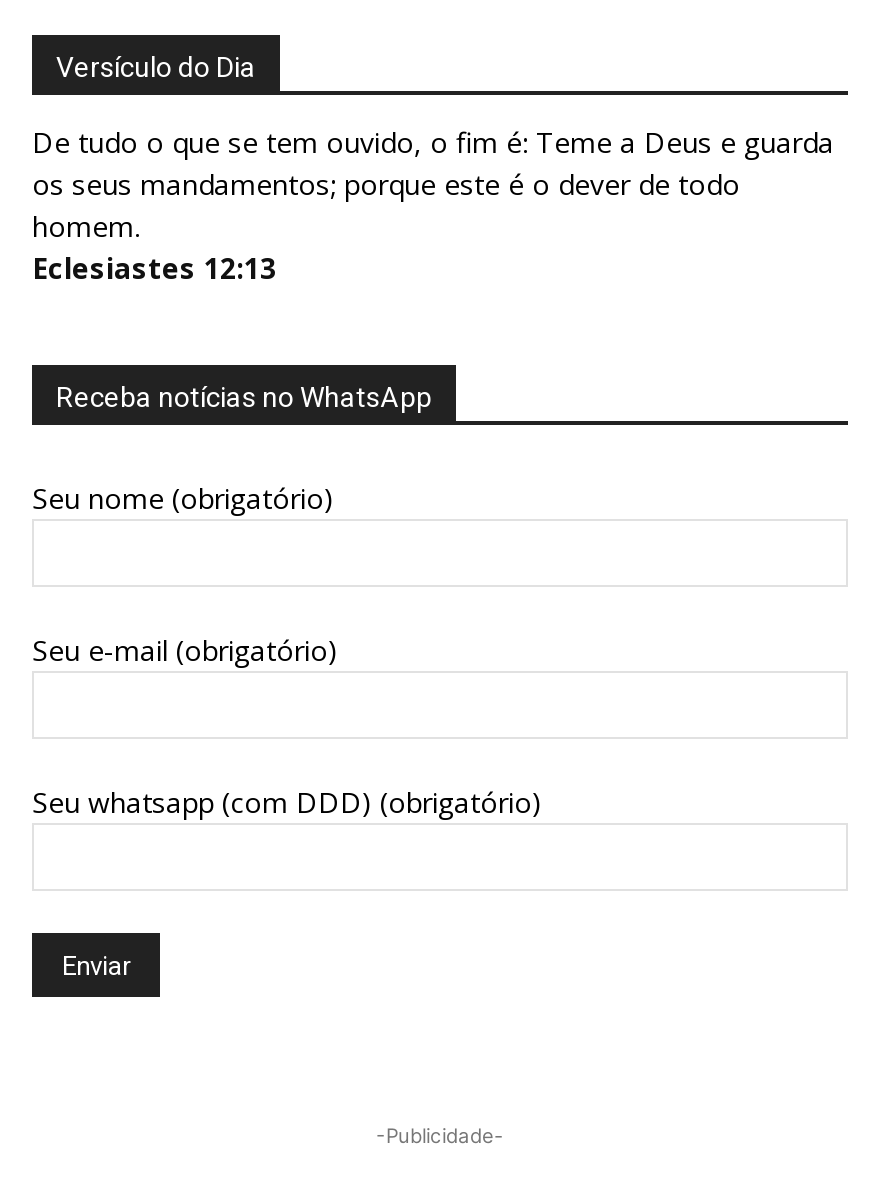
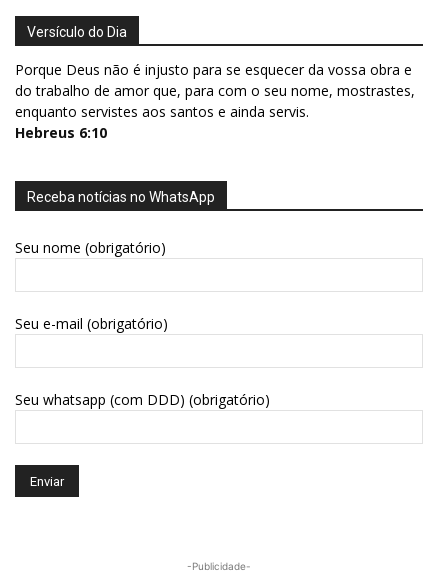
- De tudo o que se tem ouvido, o fim é: Teme a Deus e guarda
- os seus mandamentos; porque este é o dever de todo
- homem.
- Eclesiastes 12:13
+ Porque Deus não é injusto para se esquecer da vossa obra e
+ do trabalho de amor que, para com o seu nome, mostrastes,
+ enquanto servistes aos santos e ainda servis.
+ Hebreus 6:10
